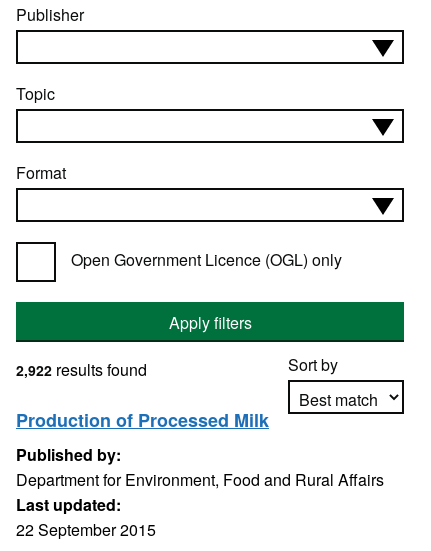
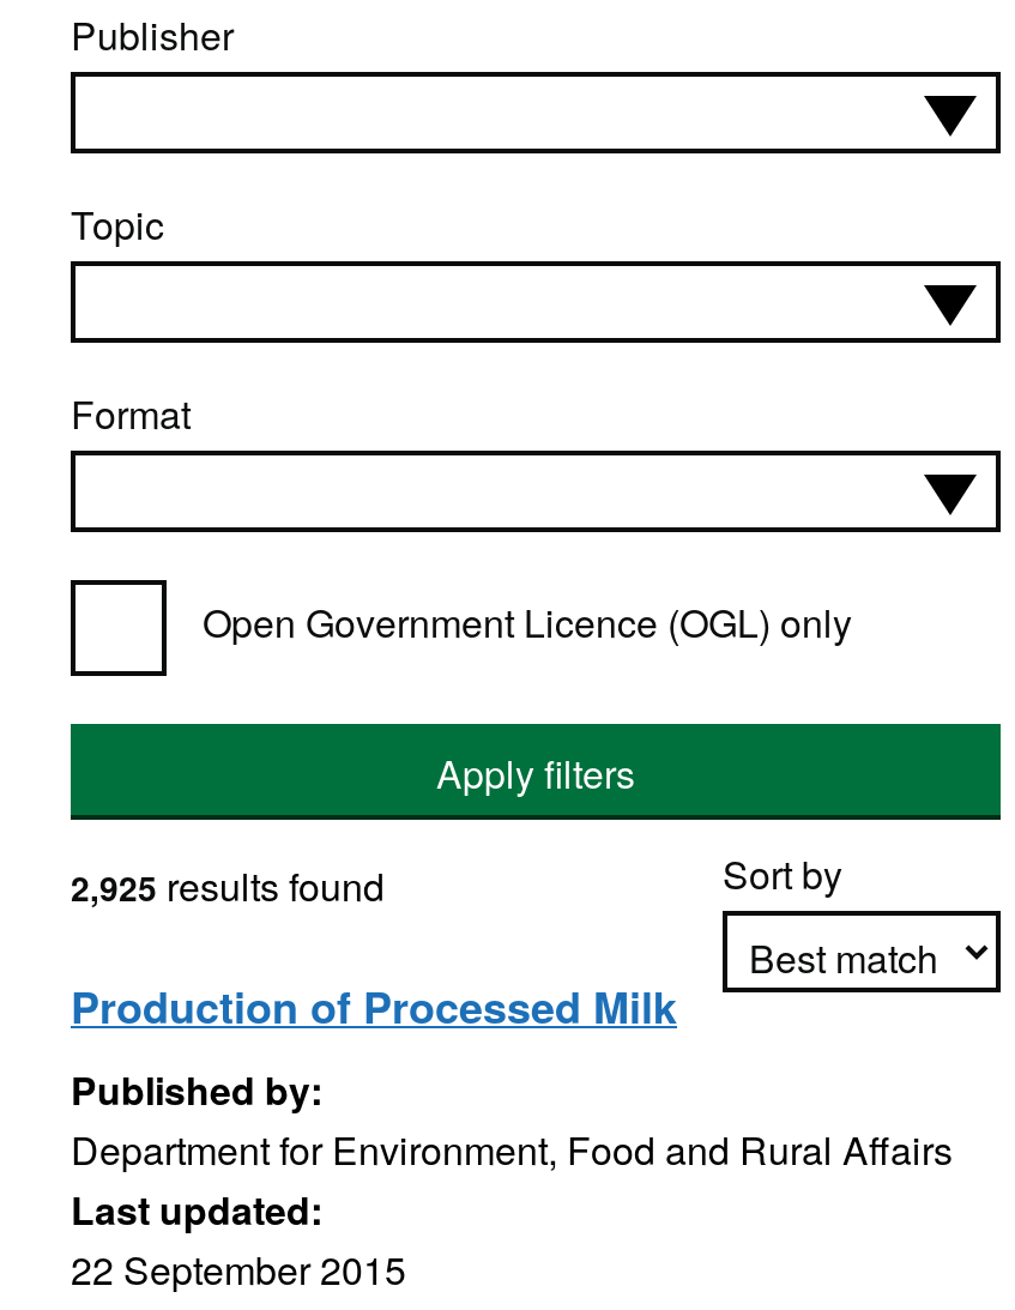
- 2,922 results found
+ 2,925 results found
